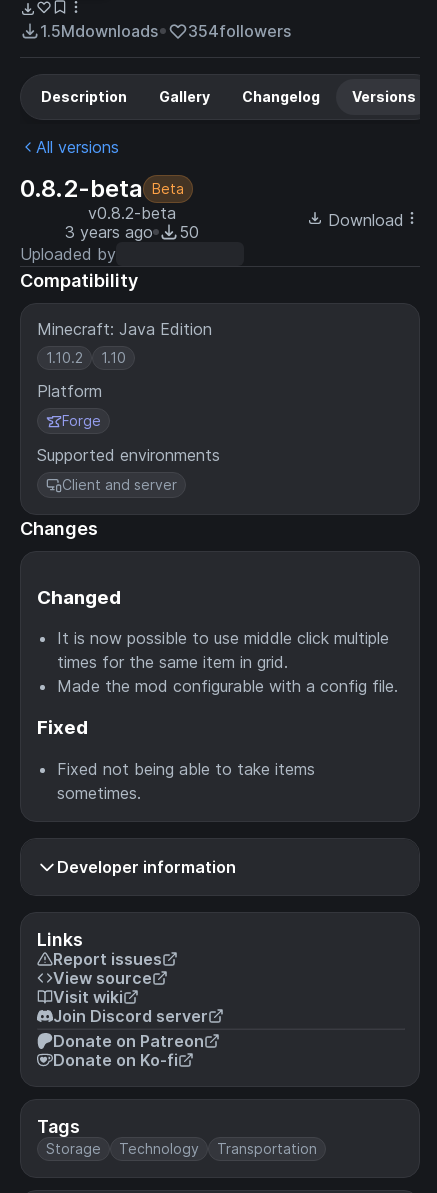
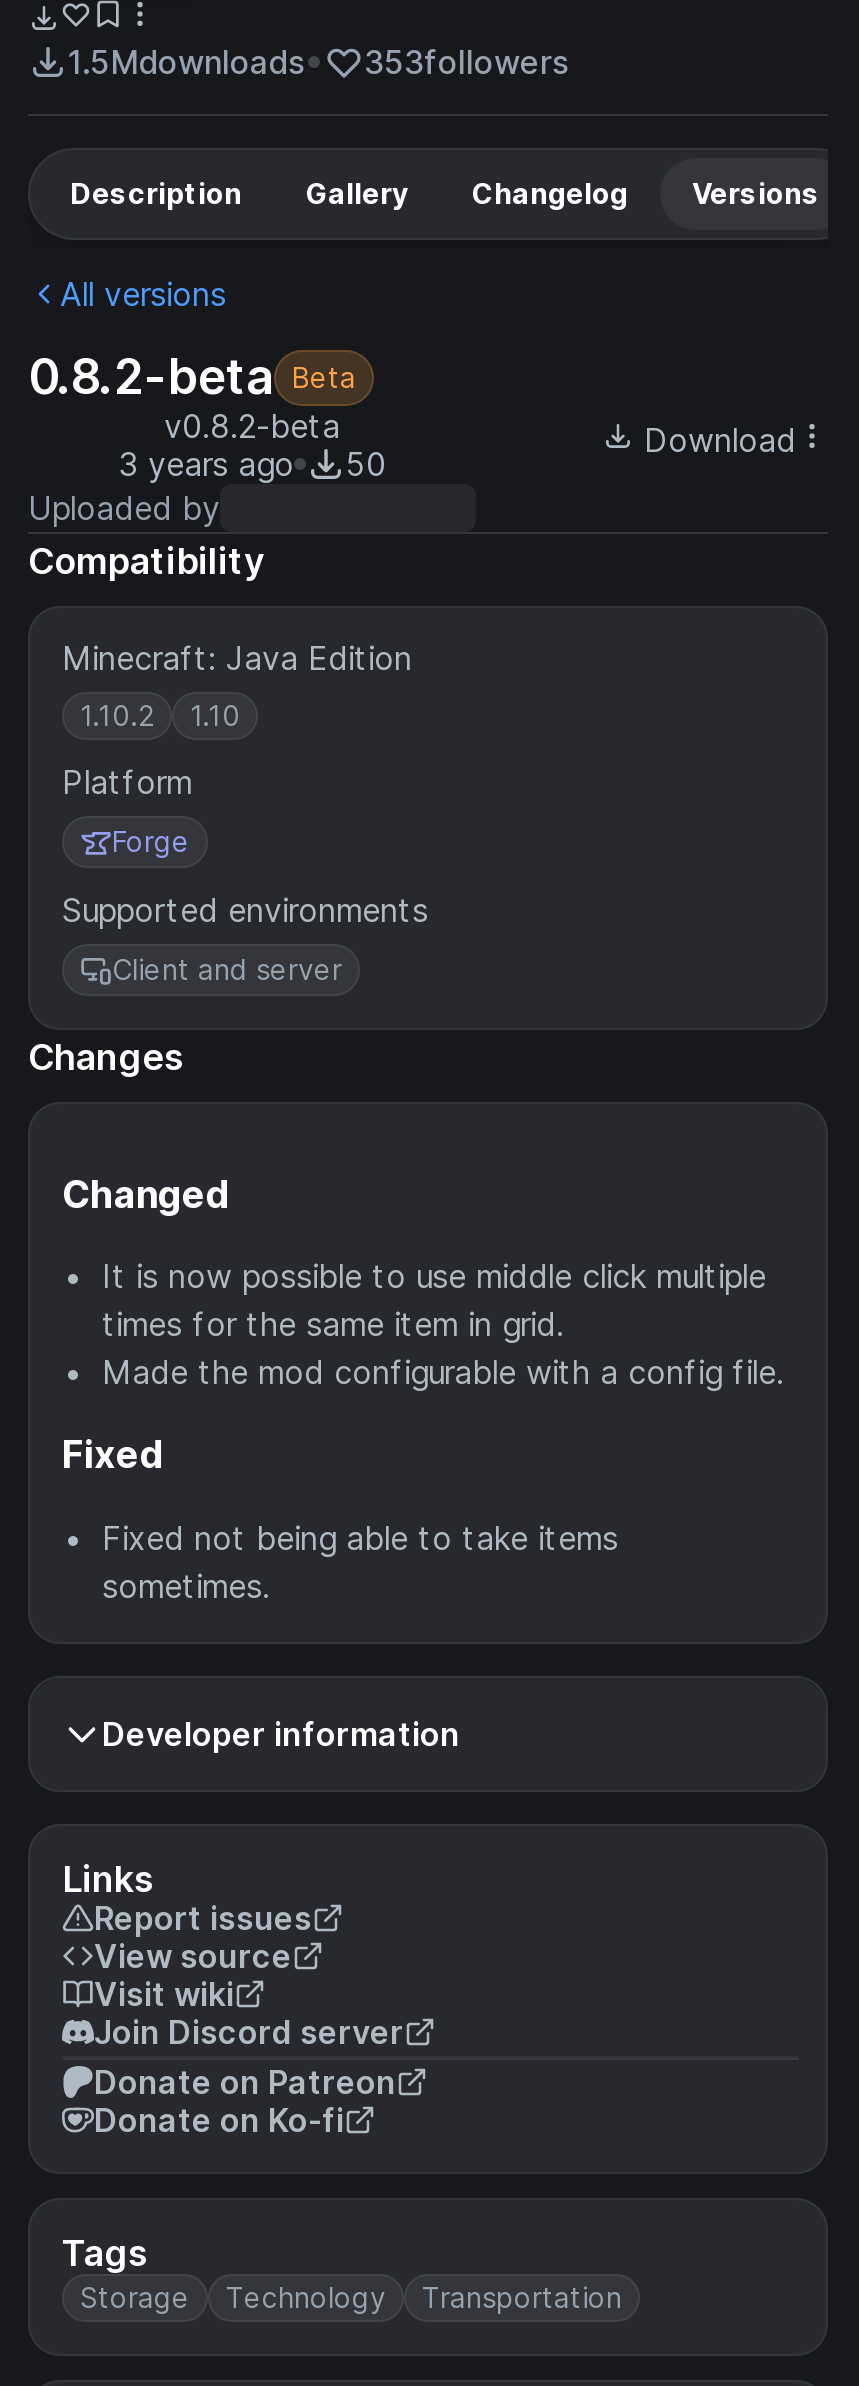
- 1.5Mdownloads 354followers
+ 1.5Mdownloads 353followers
